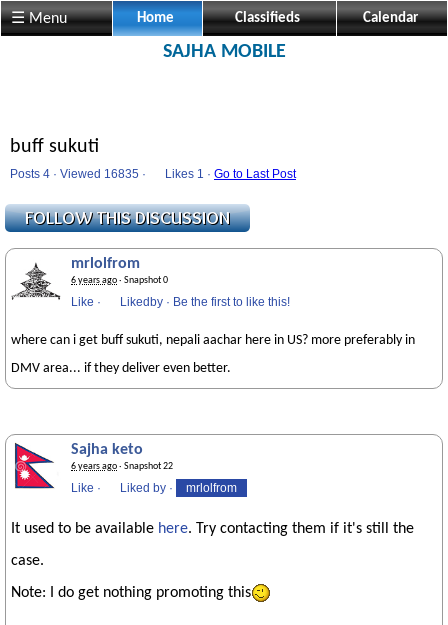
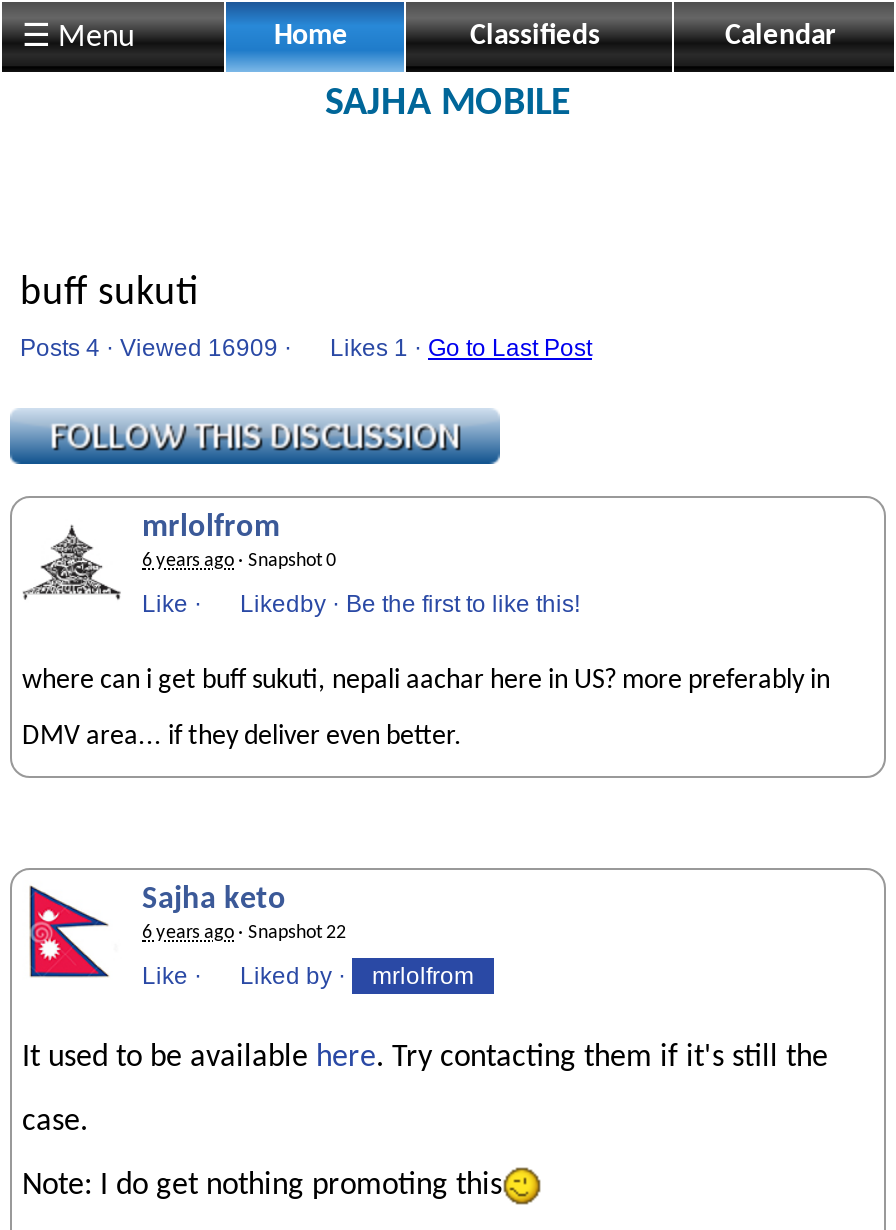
- Posts 4 · Viewed 16835 · Likes 1 · Go to Last Post
+ Posts 4 · Viewed 16909 · Likes 1 · Go to Last Post
